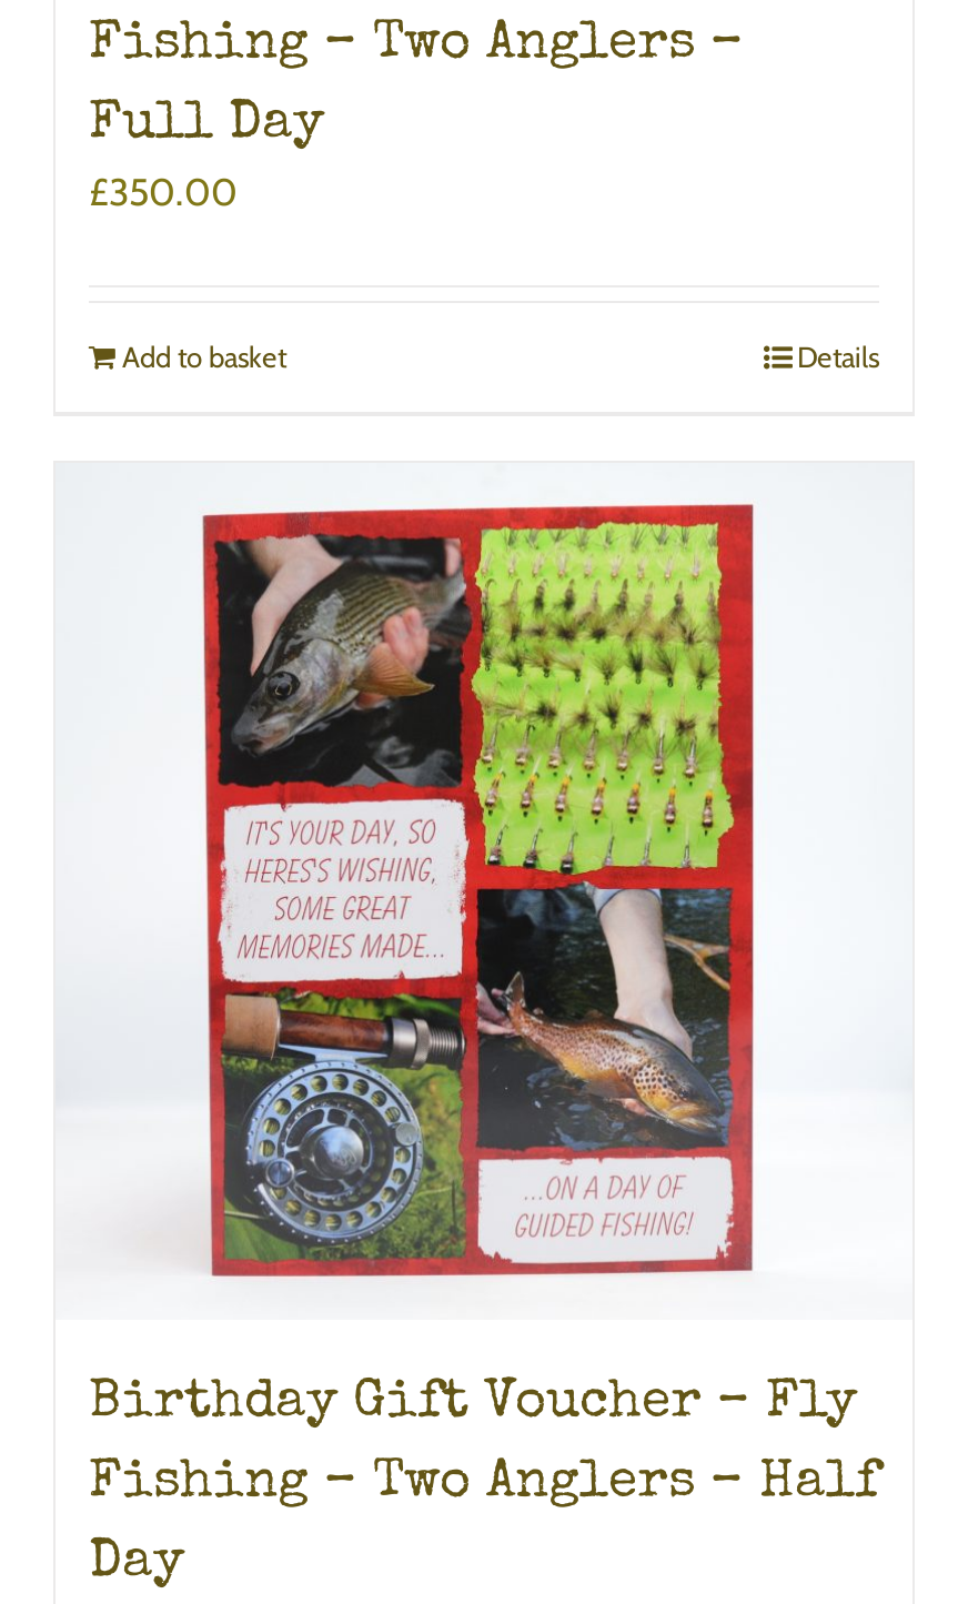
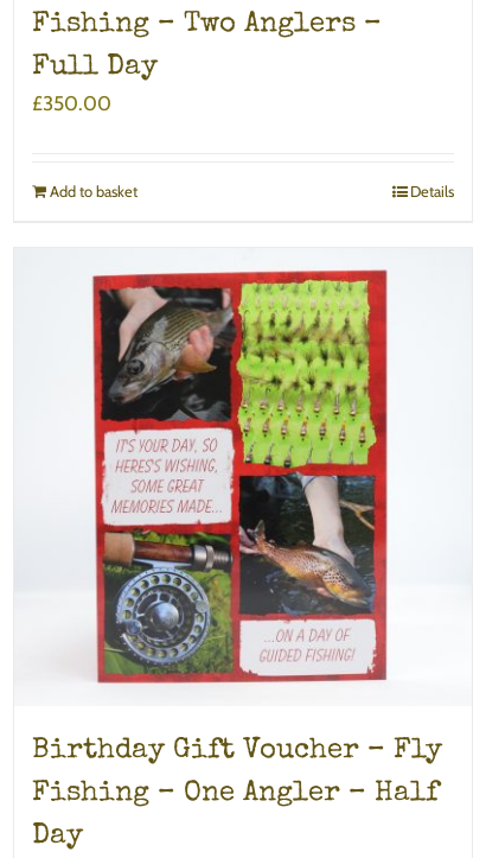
- Fishing – Two Anglers – Half
+ Fishing – One Angler – Half
